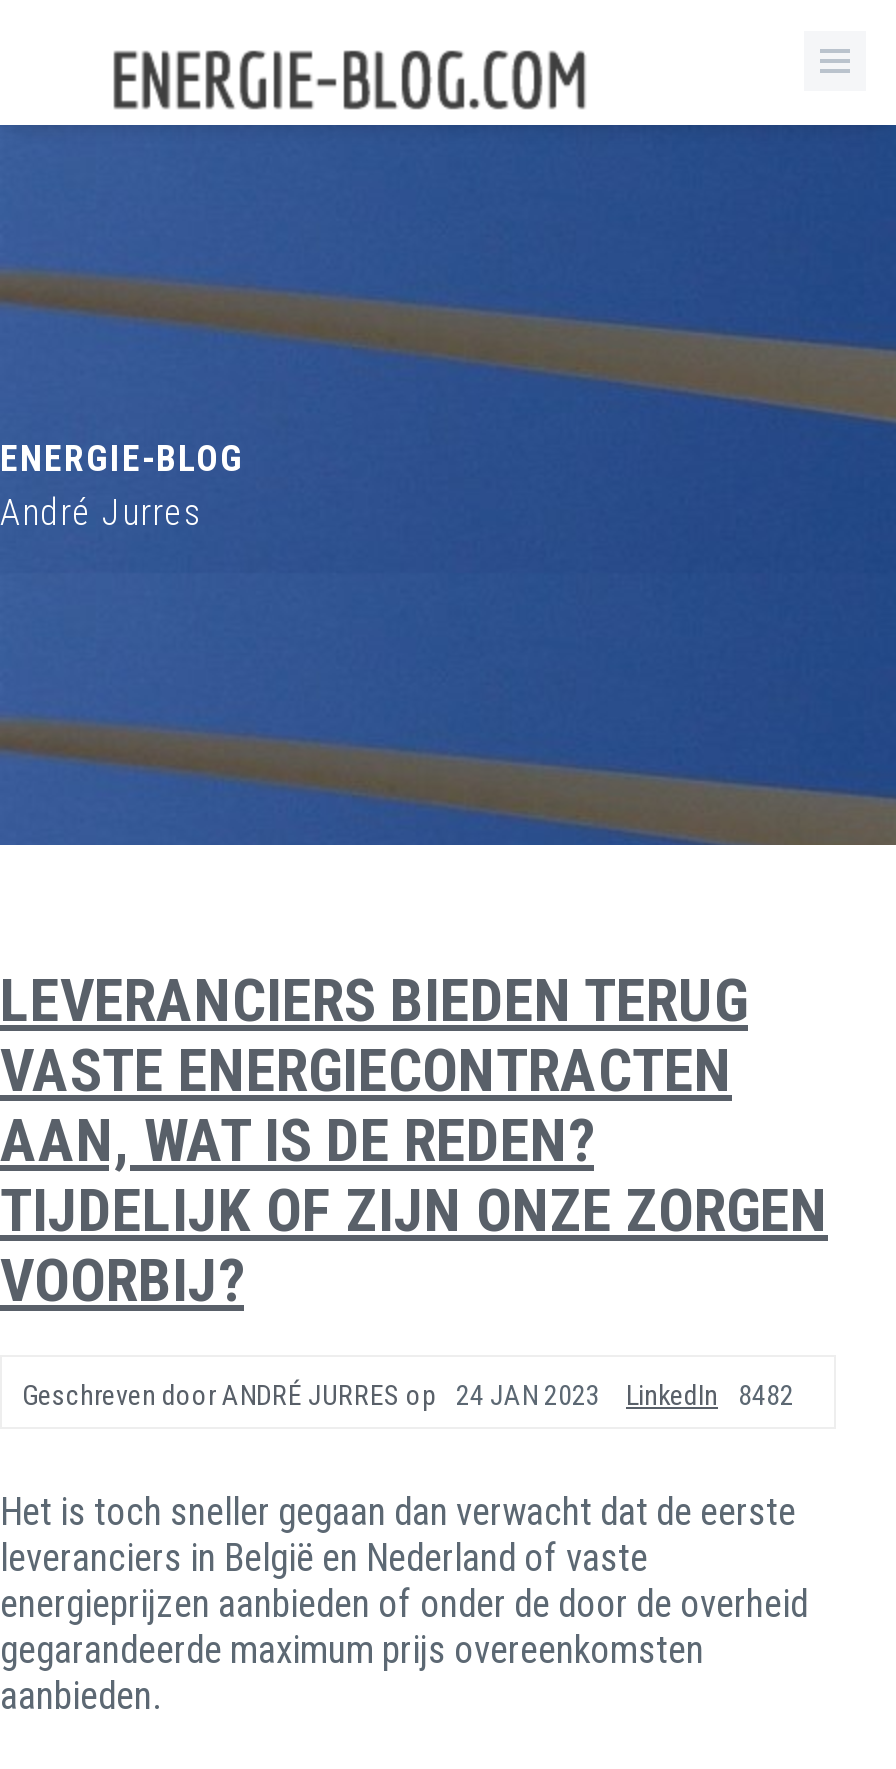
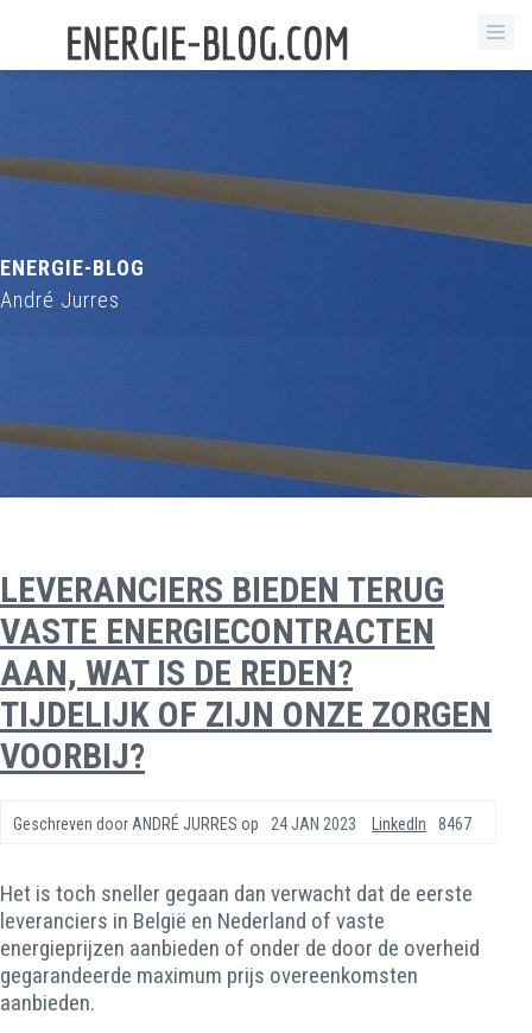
- Geschreven door ANDRÉ JURRES op 24 JAN 2023 LinkedIn 8482
+ Geschreven door ANDRÉ JURRES op 24 JAN 2023 LinkedIn 8467
